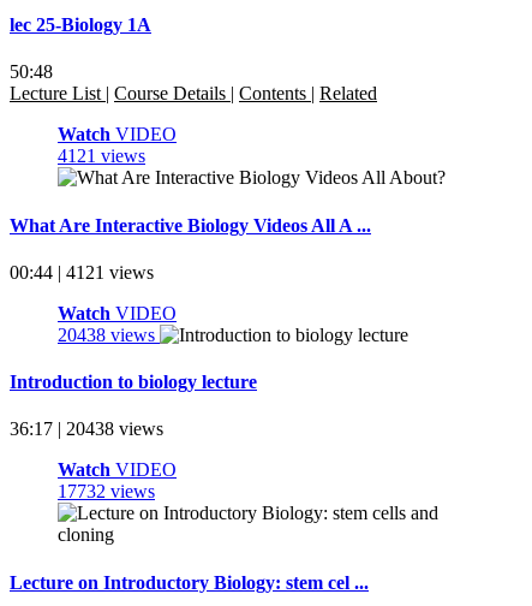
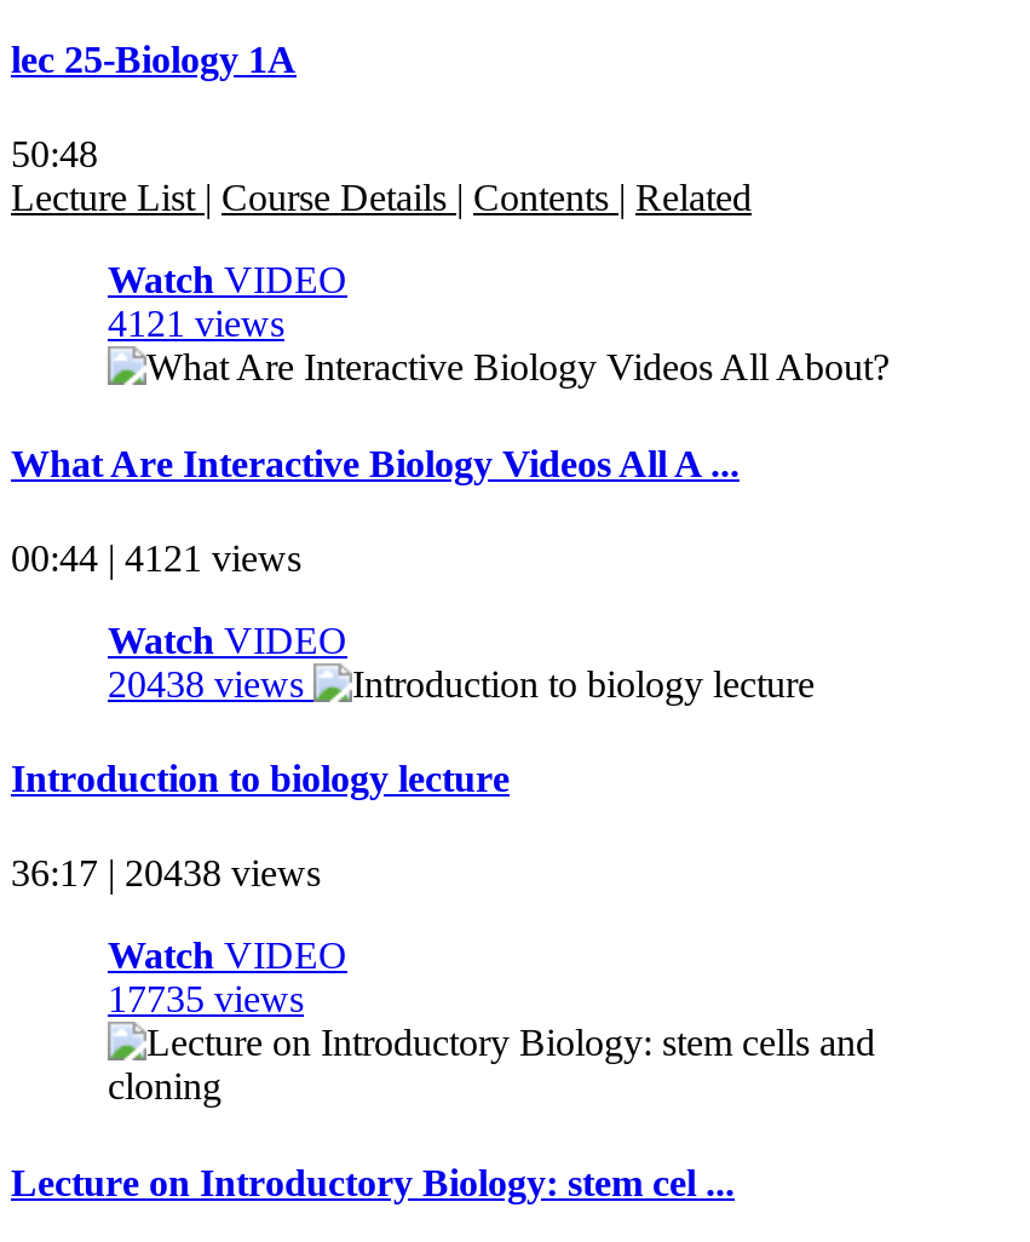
- 17732 views
+ 17735 views
